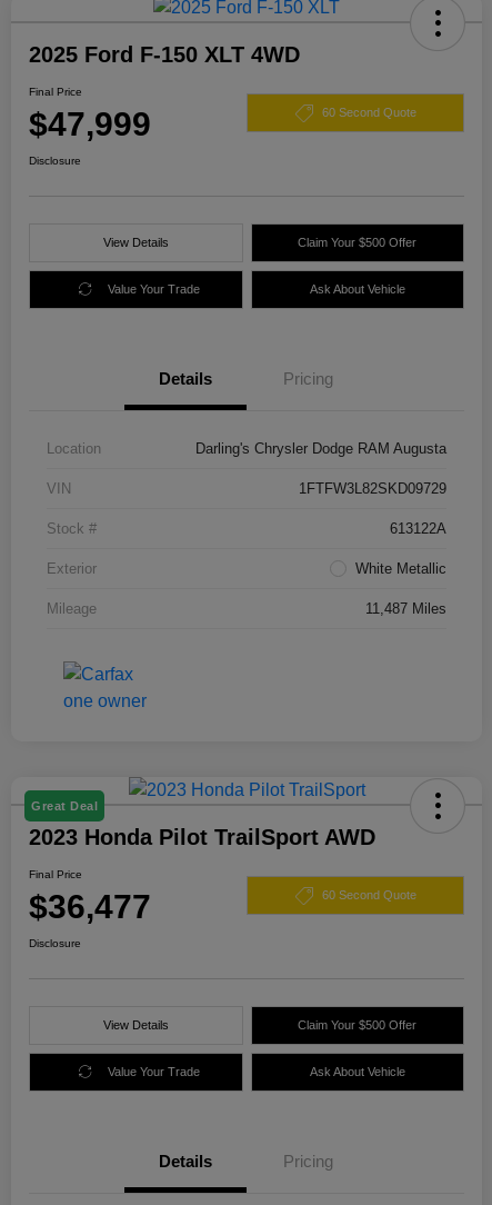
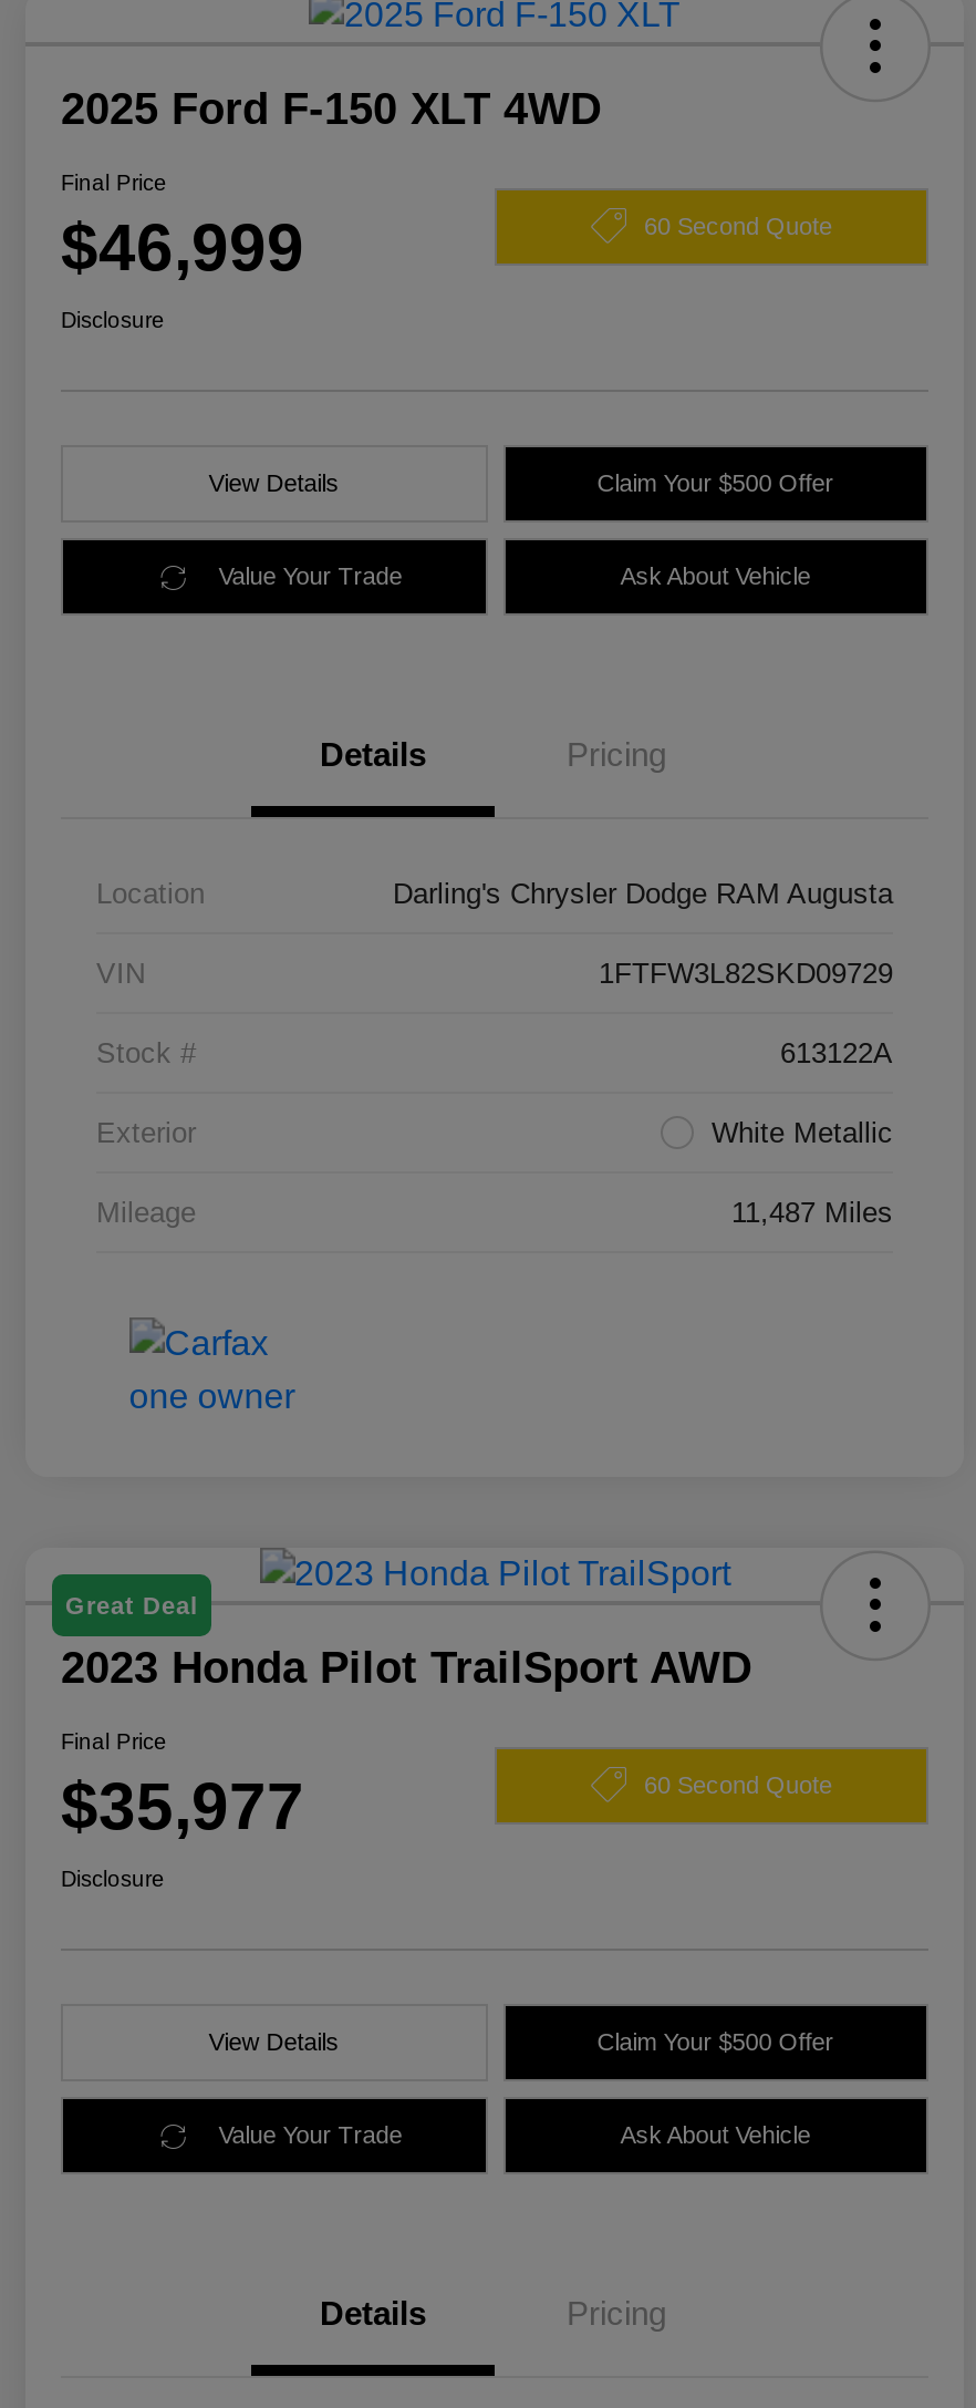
- $47,999
+ $46,999

- $36,477
+ $35,977
